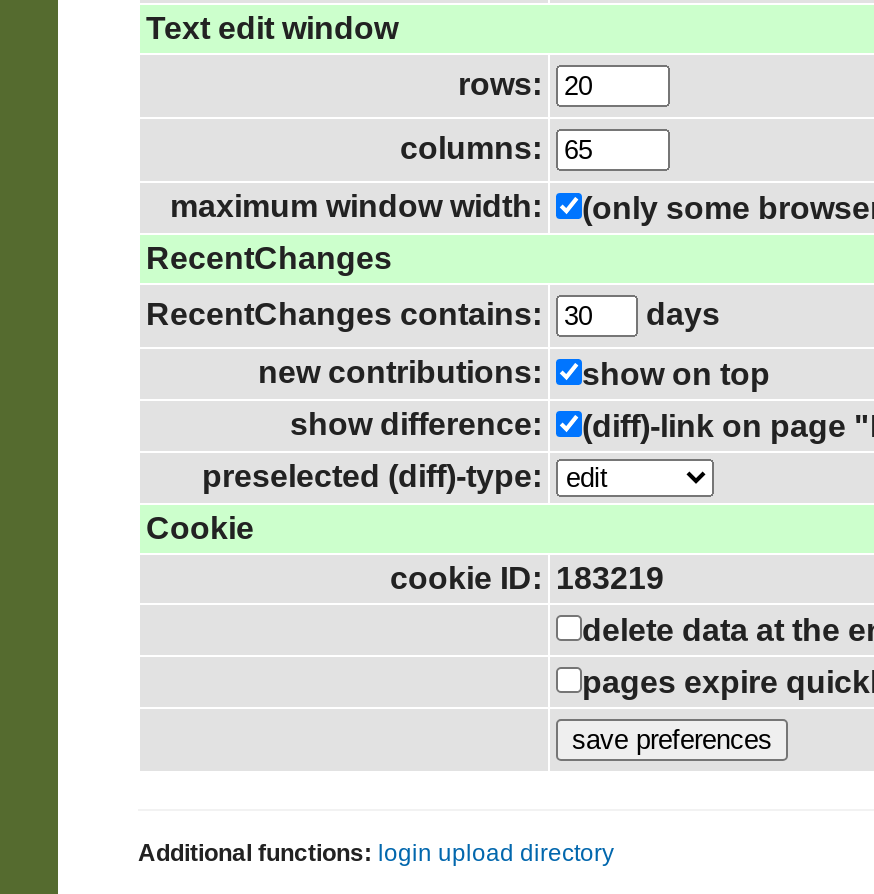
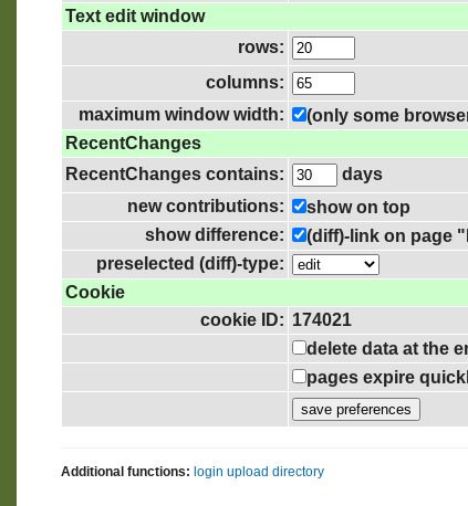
- cookie ID: 183219
+ cookie ID: 174021
